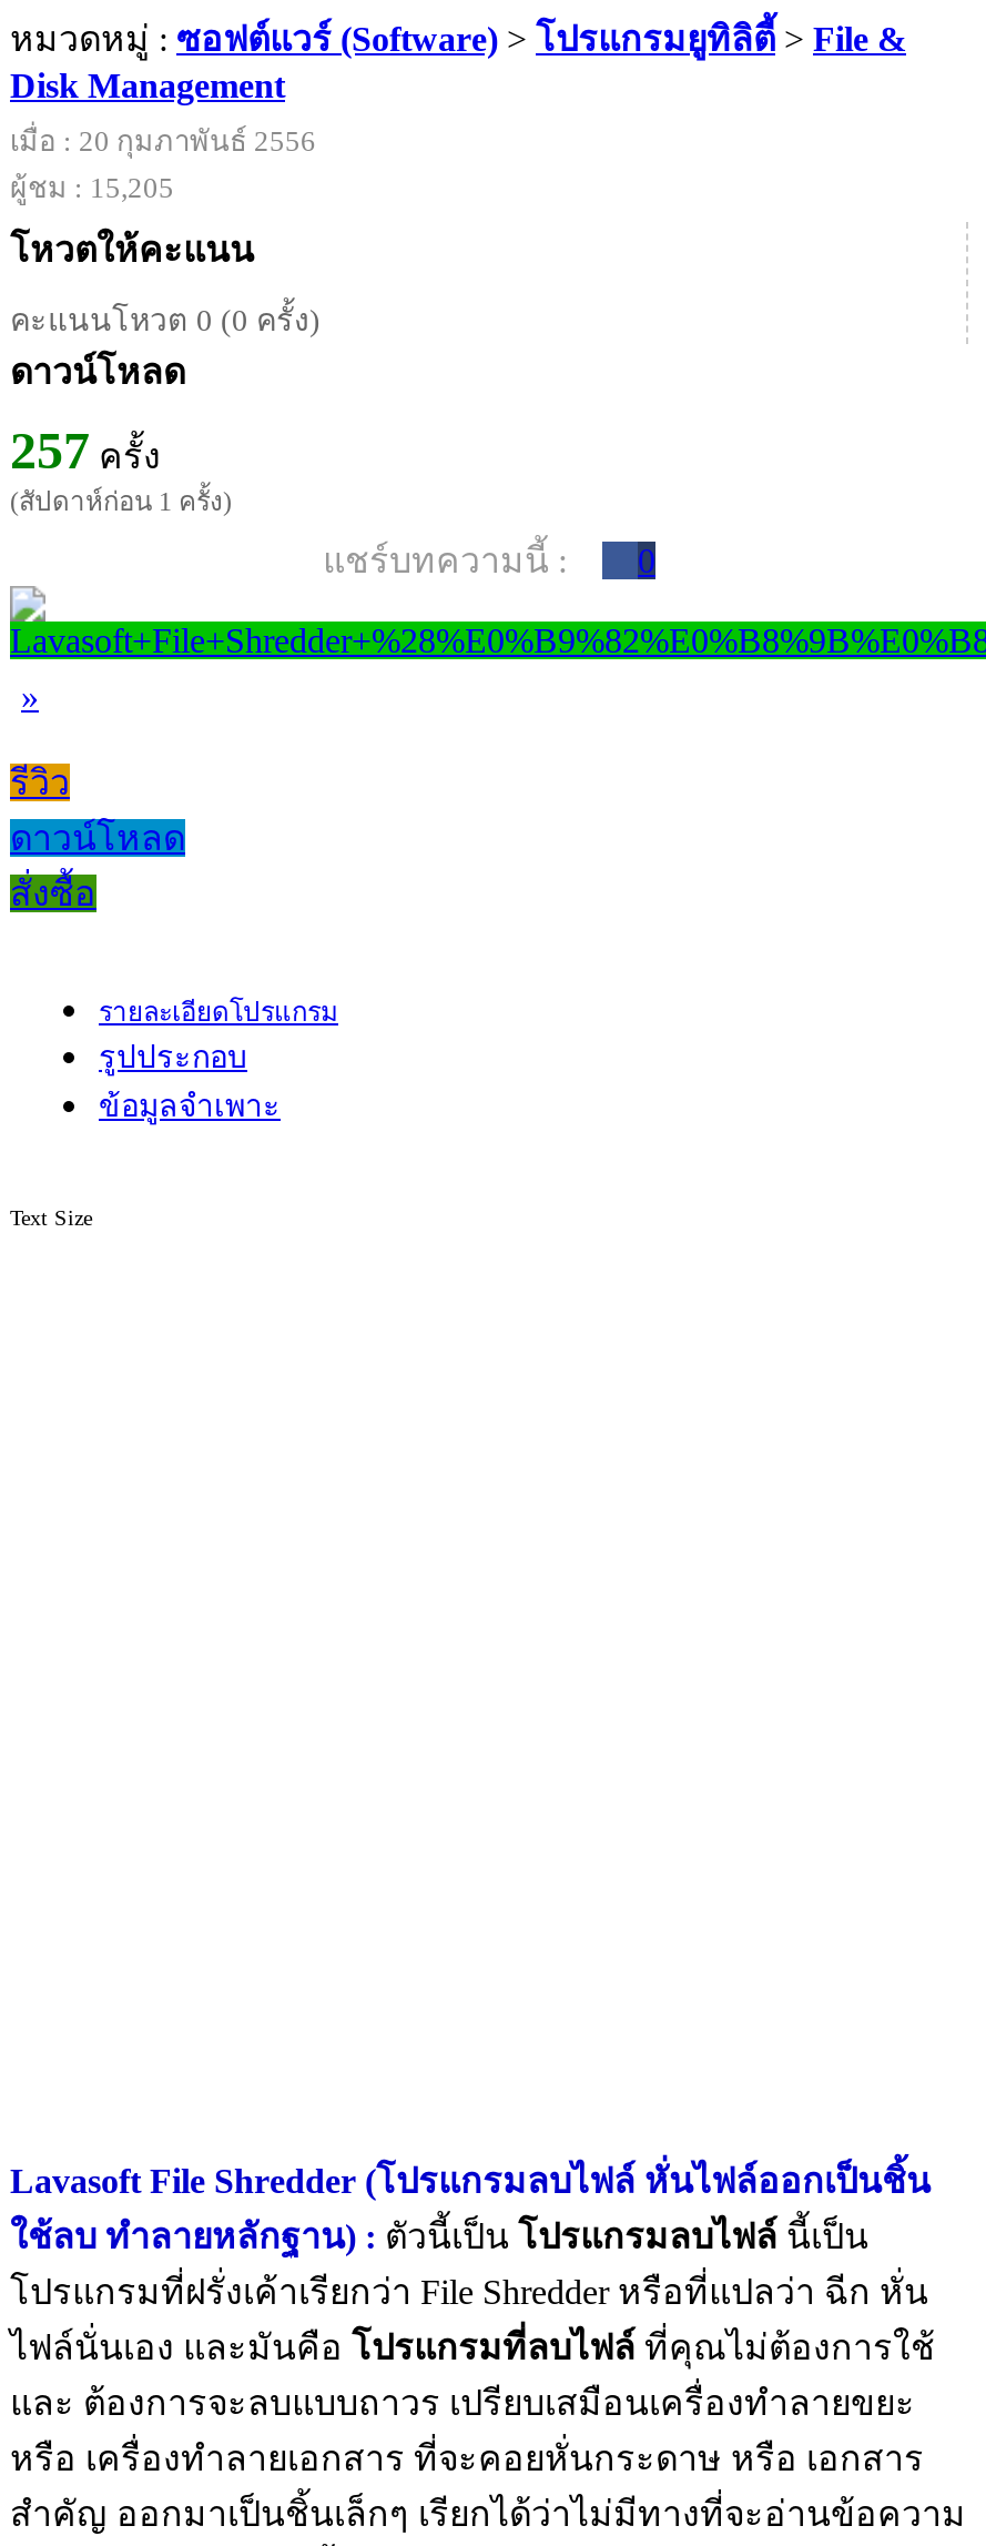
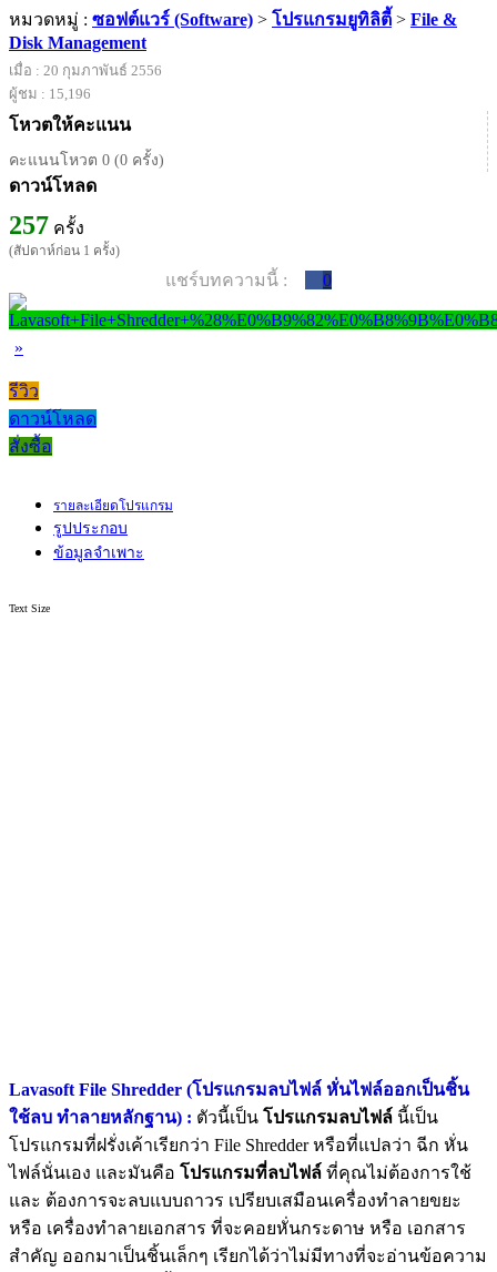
- ผู้ชม : 15,205
+ ผู้ชม : 15,196
